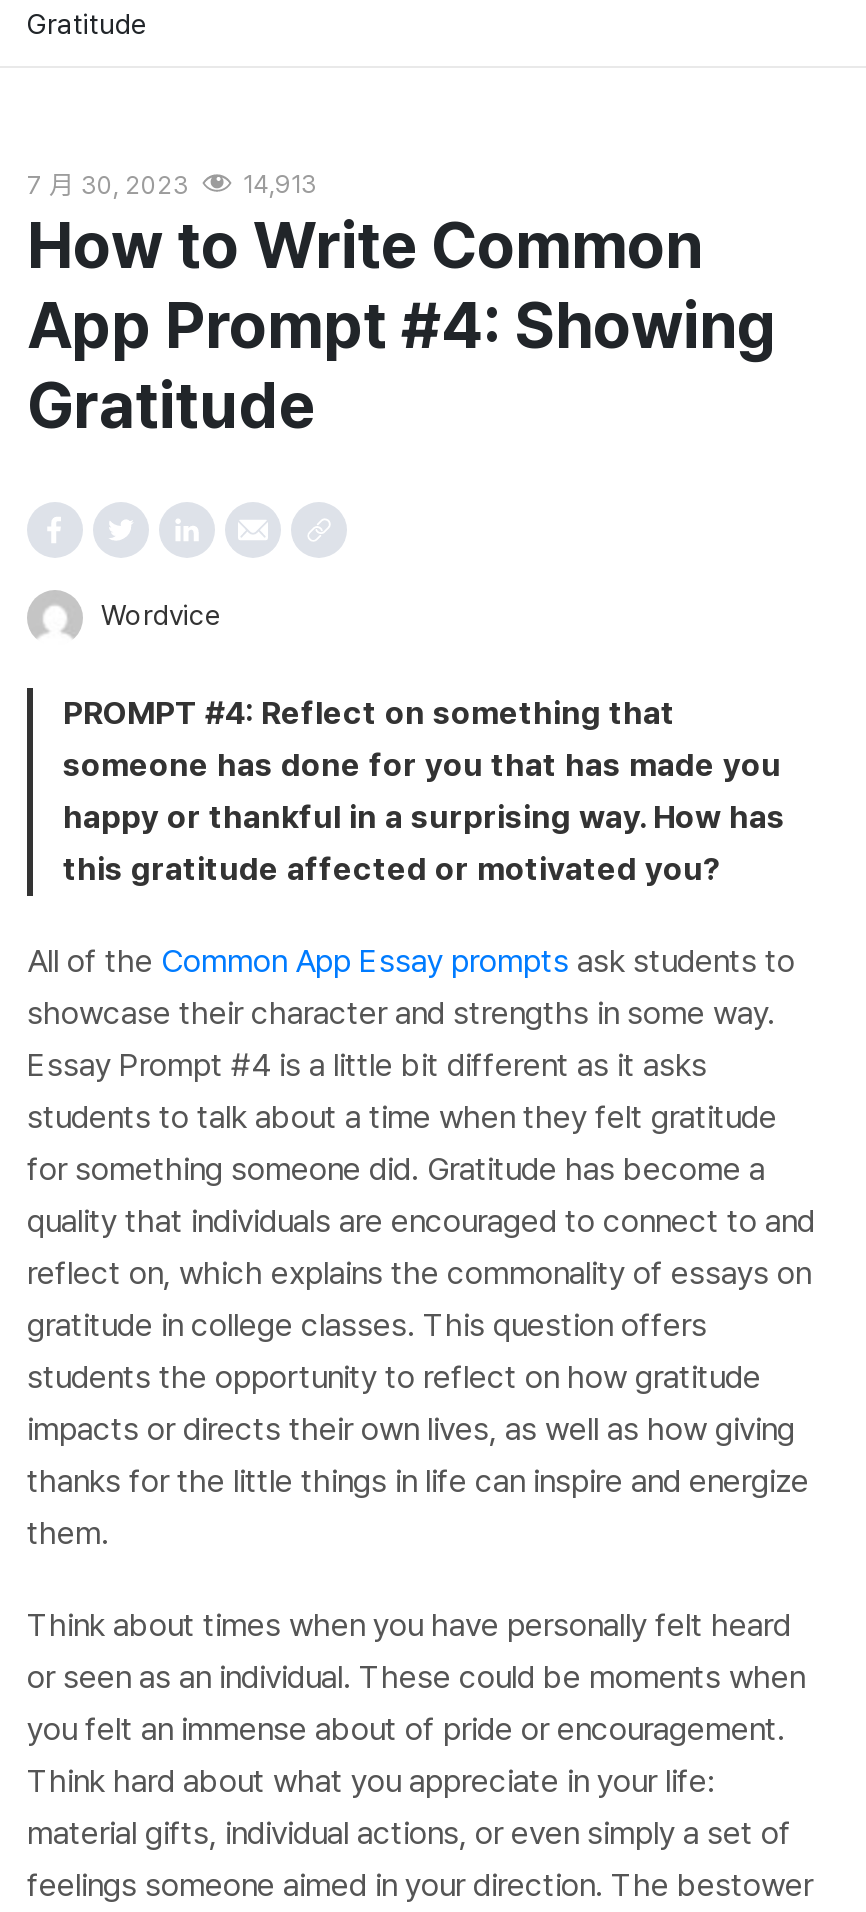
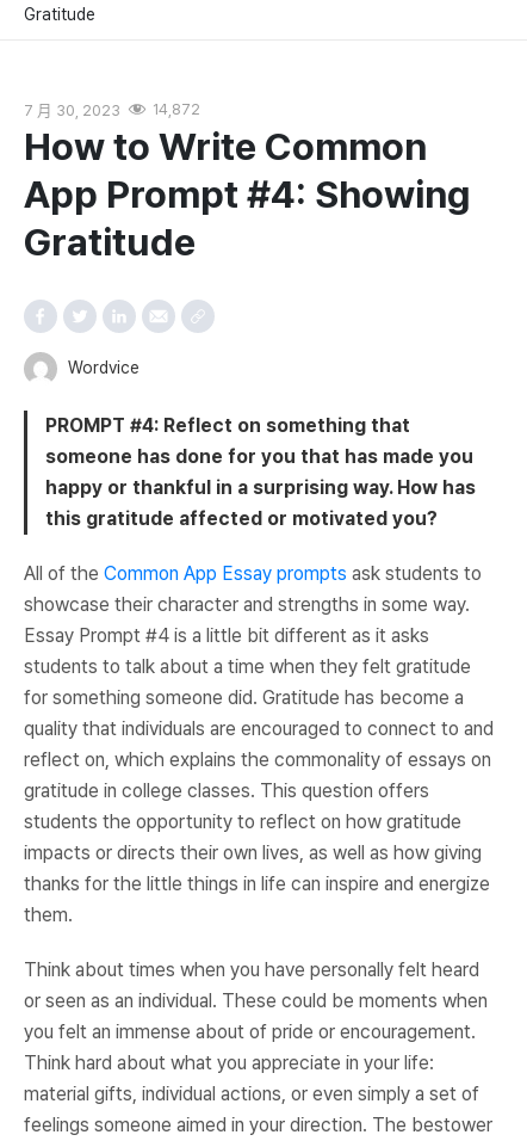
- 7 月 30, 2023 14,913
+ 7 月 30, 2023 14,872
